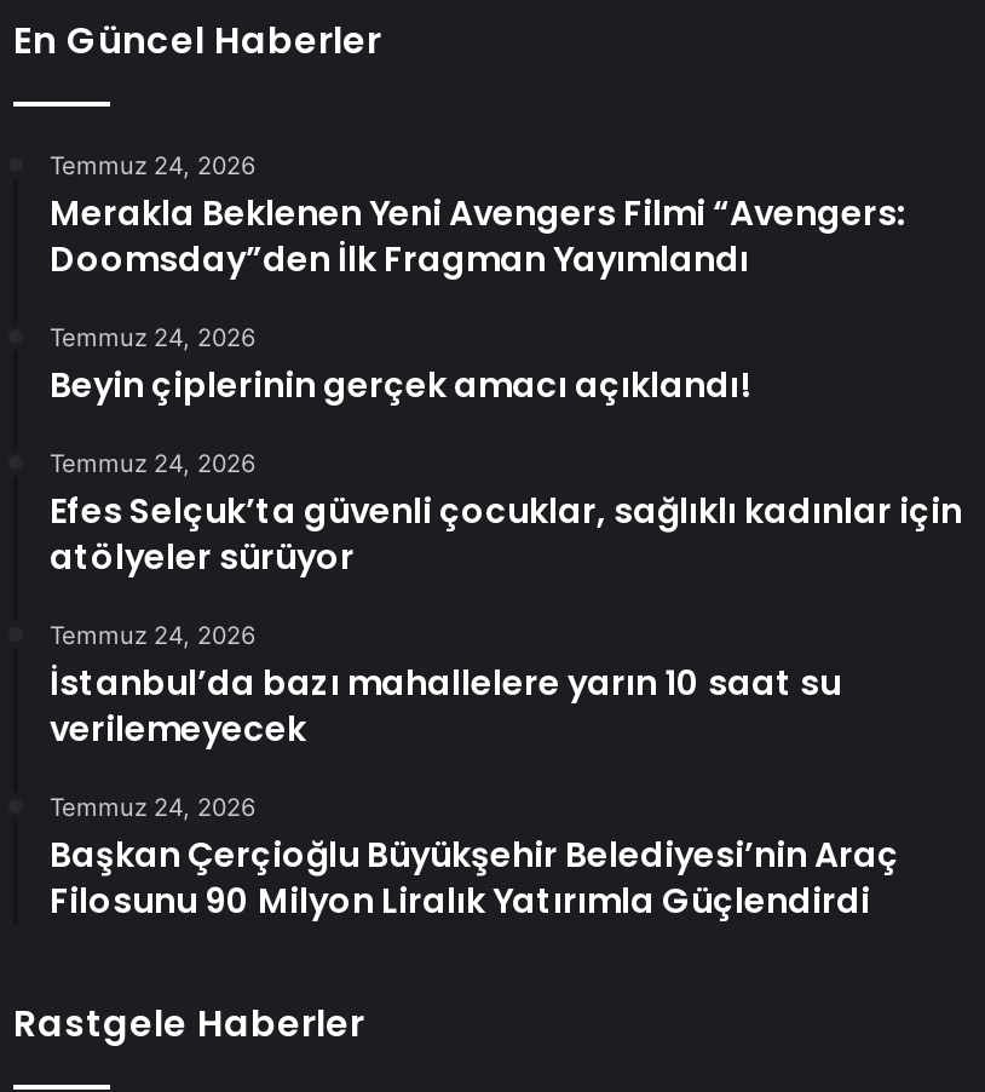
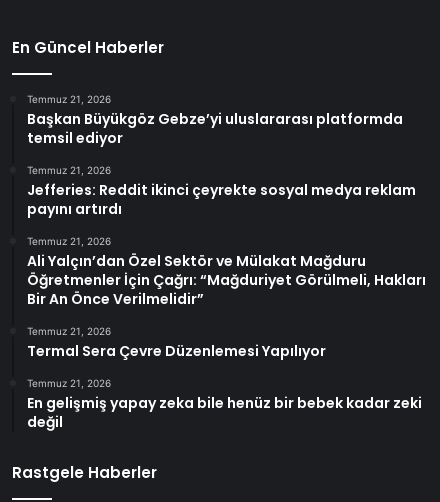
- Temmuz 24, 2026
- Merakla Beklenen Yeni Avengers Filmi “Avengers:
- Doomsday”den İlk Fragman Yayımlandı
+ Temmuz 21, 2026
+ Başkan Büyükgöz Gebze’yi uluslararası platformda
+ temsil ediyor

- Temmuz 24, 2026
- Beyin çiplerinin gerçek amacı açıklandı!
+ Temmuz 21, 2026
+ Jefferies: Reddit ikinci çeyrekte sosyal medya reklam
+ payını artırdı

- Temmuz 24, 2026
- Efes Selçuk’ta güvenli çocuklar, sağlıklı kadınlar için
- atölyeler sürüyor
+ Temmuz 21, 2026
+ Ali Yalçın’dan Özel Sektör ve Mülakat Mağduru
+ Öğretmenler İçin Çağrı: “Mağduriyet Görülmeli, Hakları
+ Bir An Önce Verilmelidir”

- Temmuz 24, 2026
- İstanbul’da bazı mahallelere yarın 10 saat su
- verilemeyecek
+ Temmuz 21, 2026
+ Termal Sera Çevre Düzenlemesi Yapılıyor

- Temmuz 24, 2026
- Başkan Çerçioğlu Büyükşehir Belediyesi’nin Araç
- Filosunu 90 Milyon Liralık Yatırımla Güçlendirdi
+ Temmuz 21, 2026
+ En gelişmiş yapay zeka bile henüz bir bebek kadar zeki
+ değil
